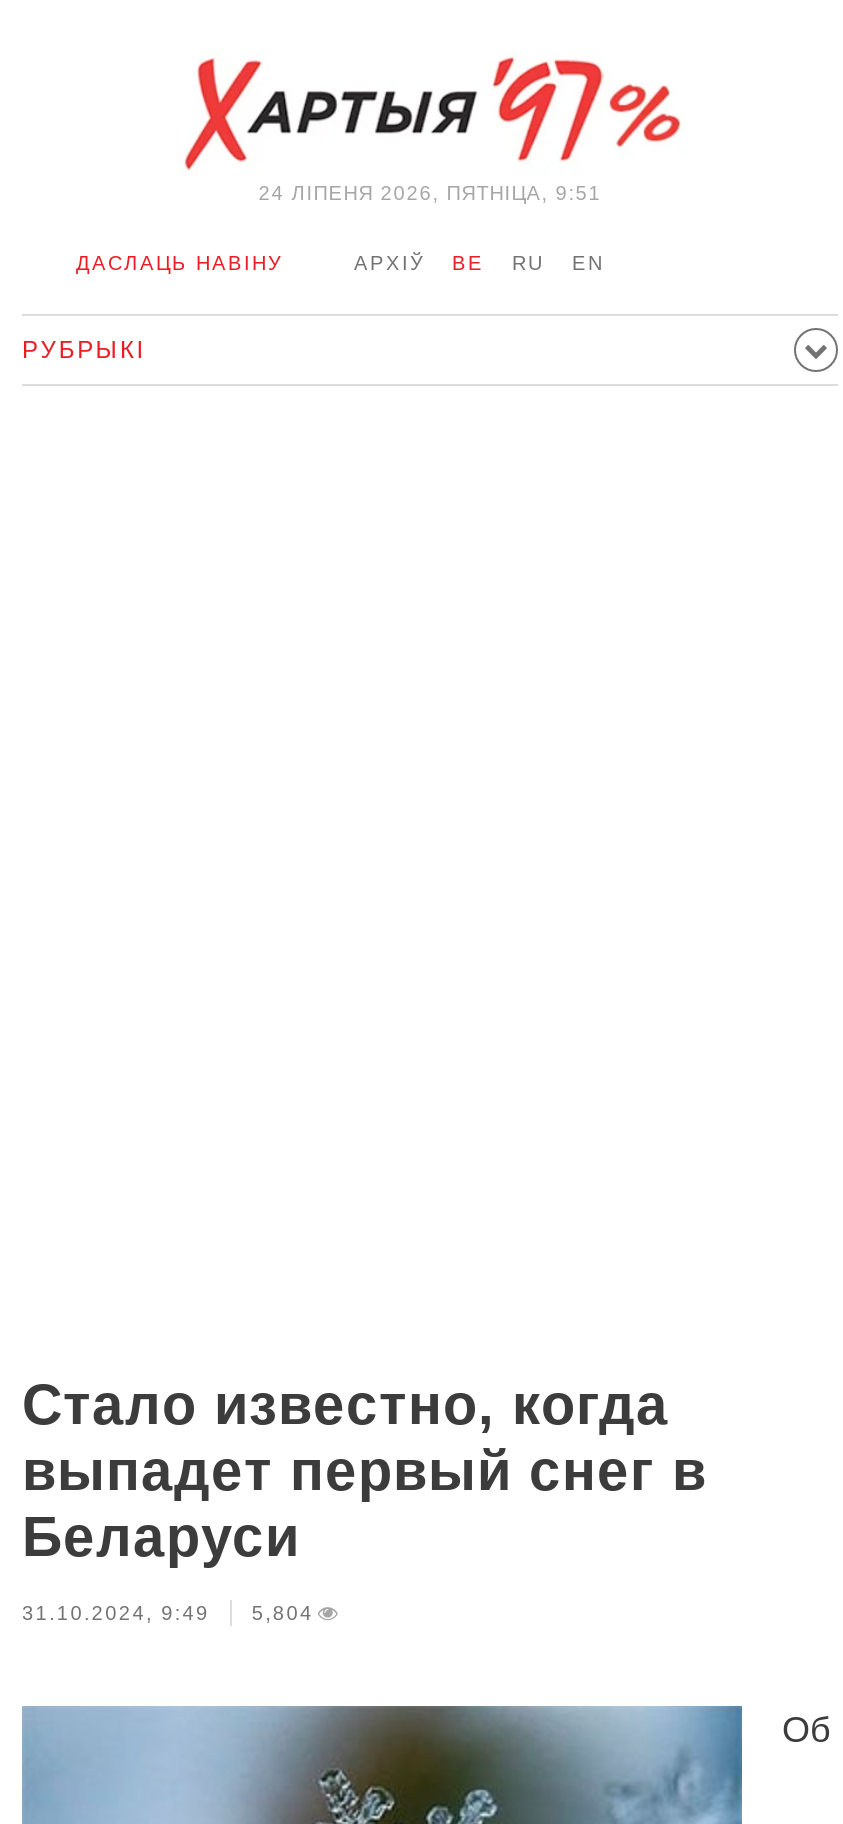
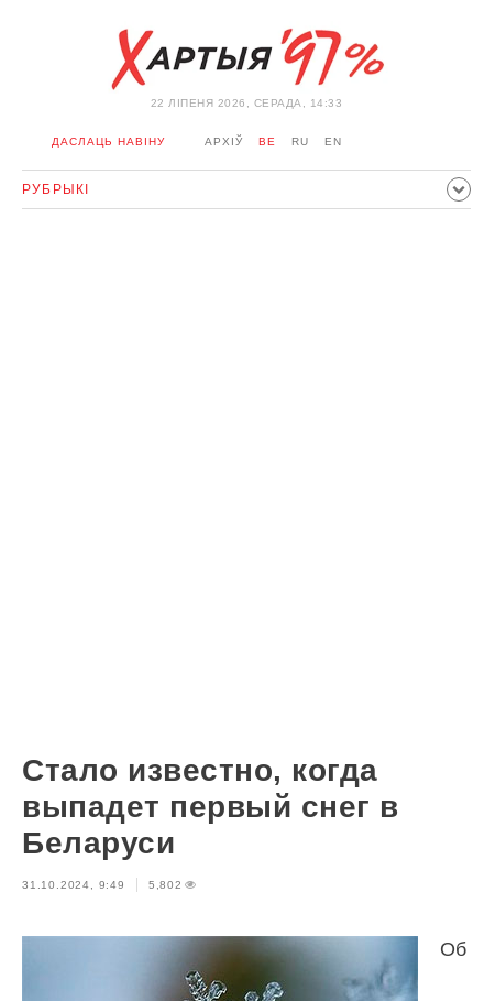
- 24 ЛIПЕНЯ 2026, ПЯТНІЦА, 9:51
+ 22 ЛIПЕНЯ 2026, СЕРАДА, 14:33

- 31.10.2024, 9:49 5,804
+ 31.10.2024, 9:49 5,802
